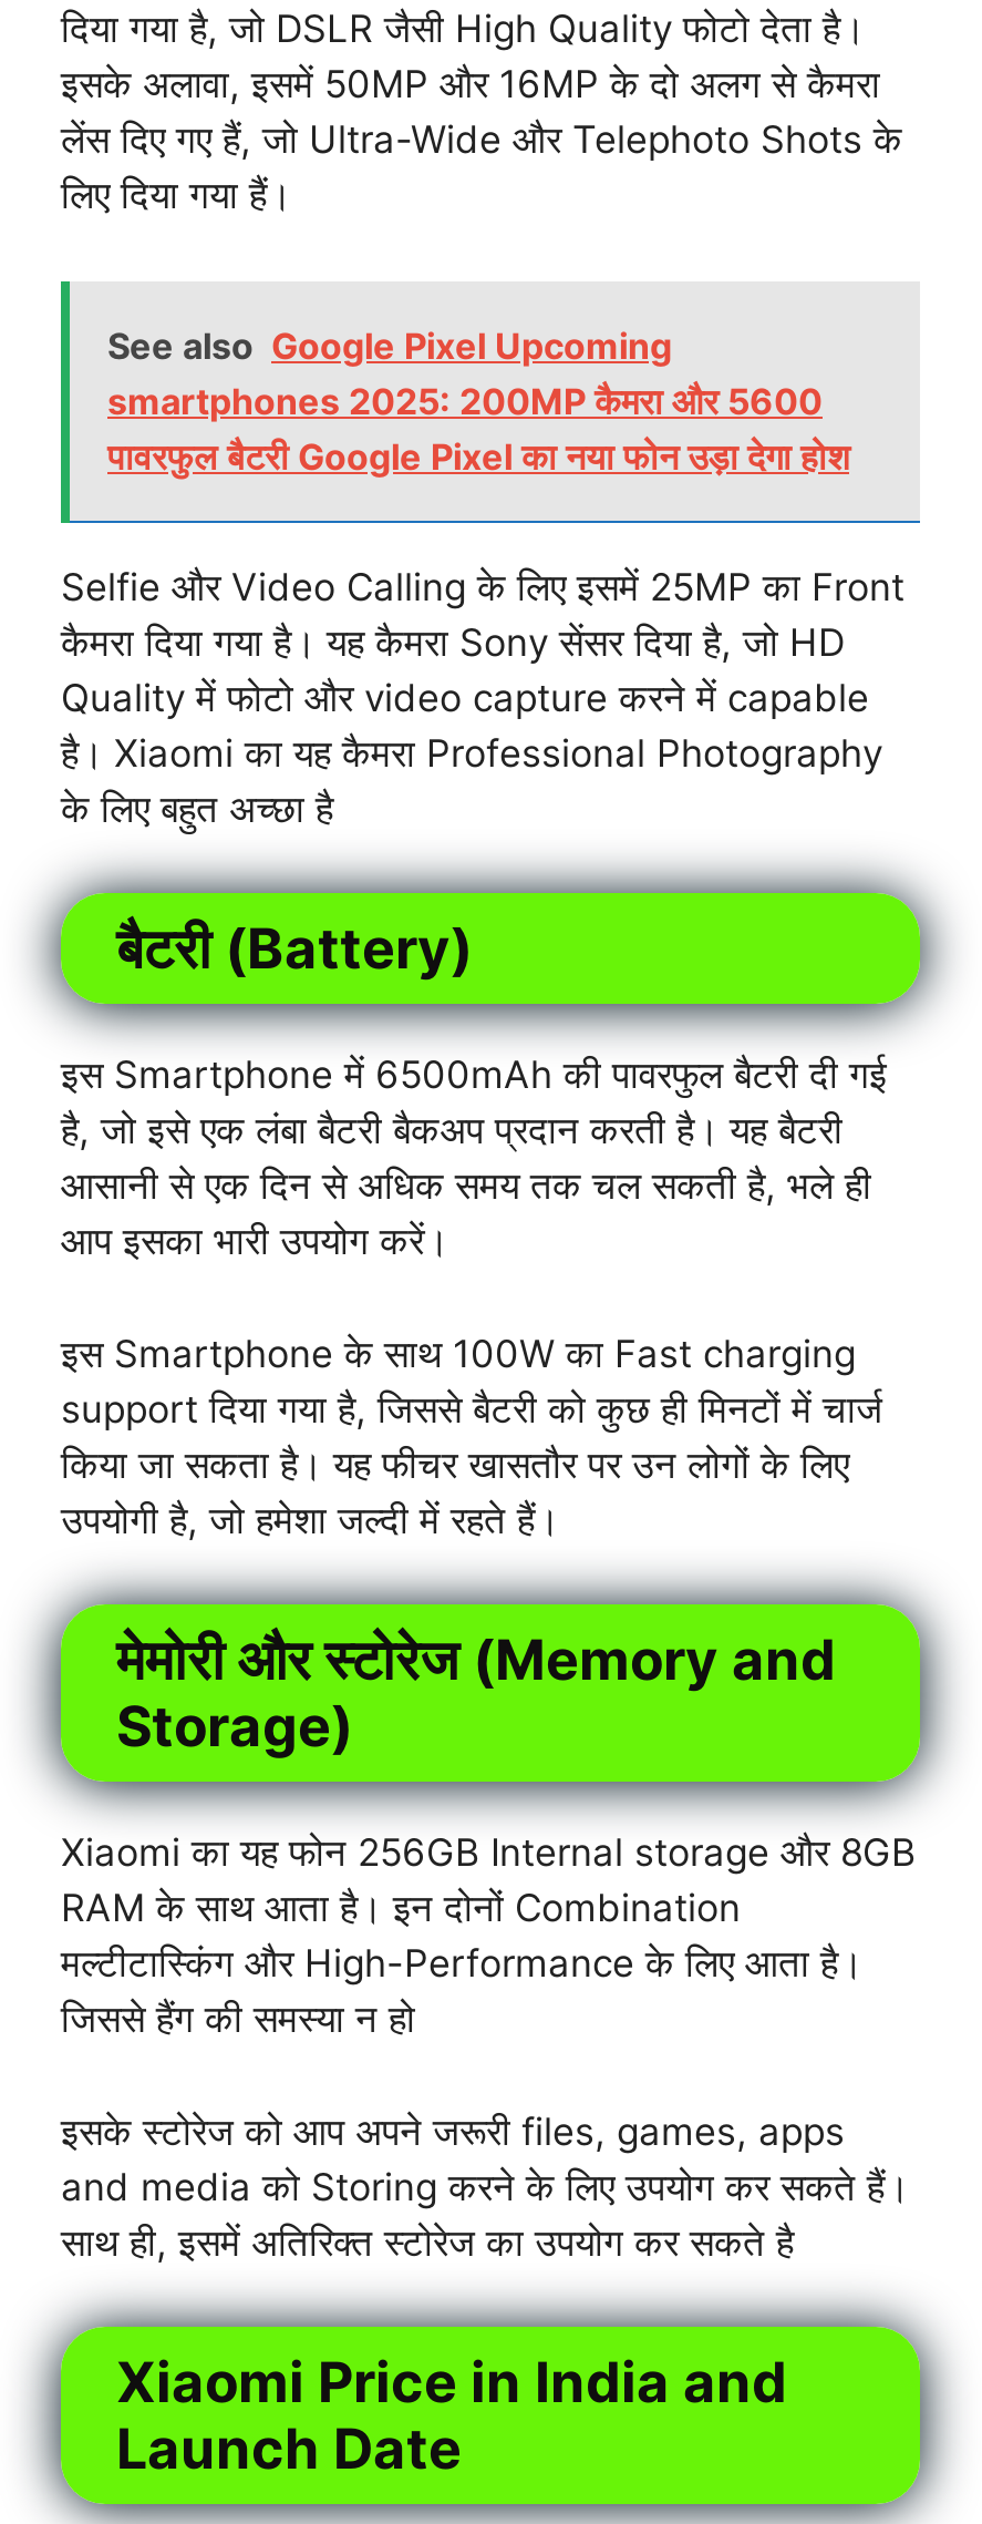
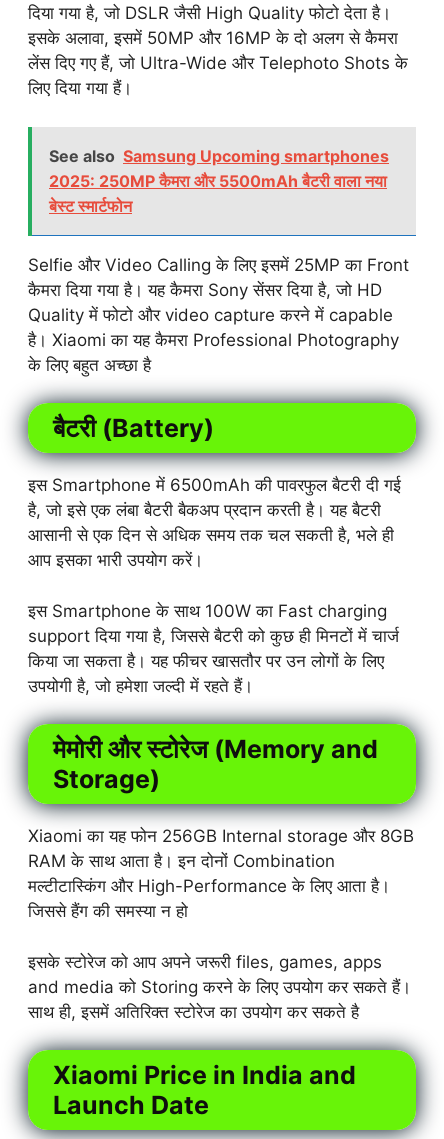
- See also Google Pixel Upcoming
- smartphones 2025: 200MP कैमरा और 5600
- पावरफुल बैटरी Google Pixel का नया फोन उड़ा देगा होश
+ See also Samsung Upcoming smartphones
+ 2025: 250MP कैमरा और 5500mAh बैटरी वाला नया
+ बेस्ट स्मार्टफोन
